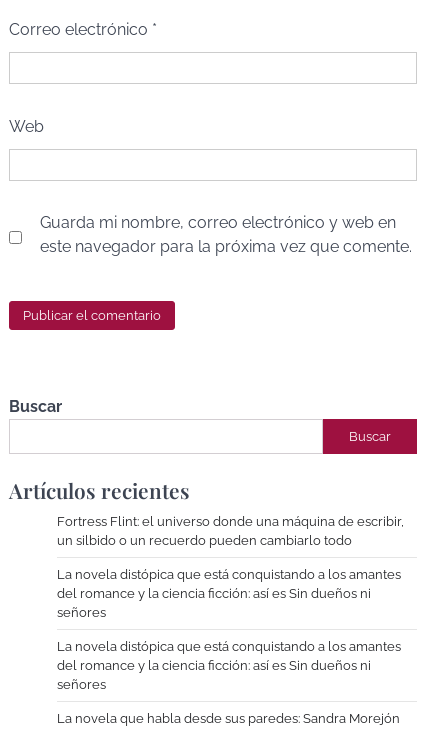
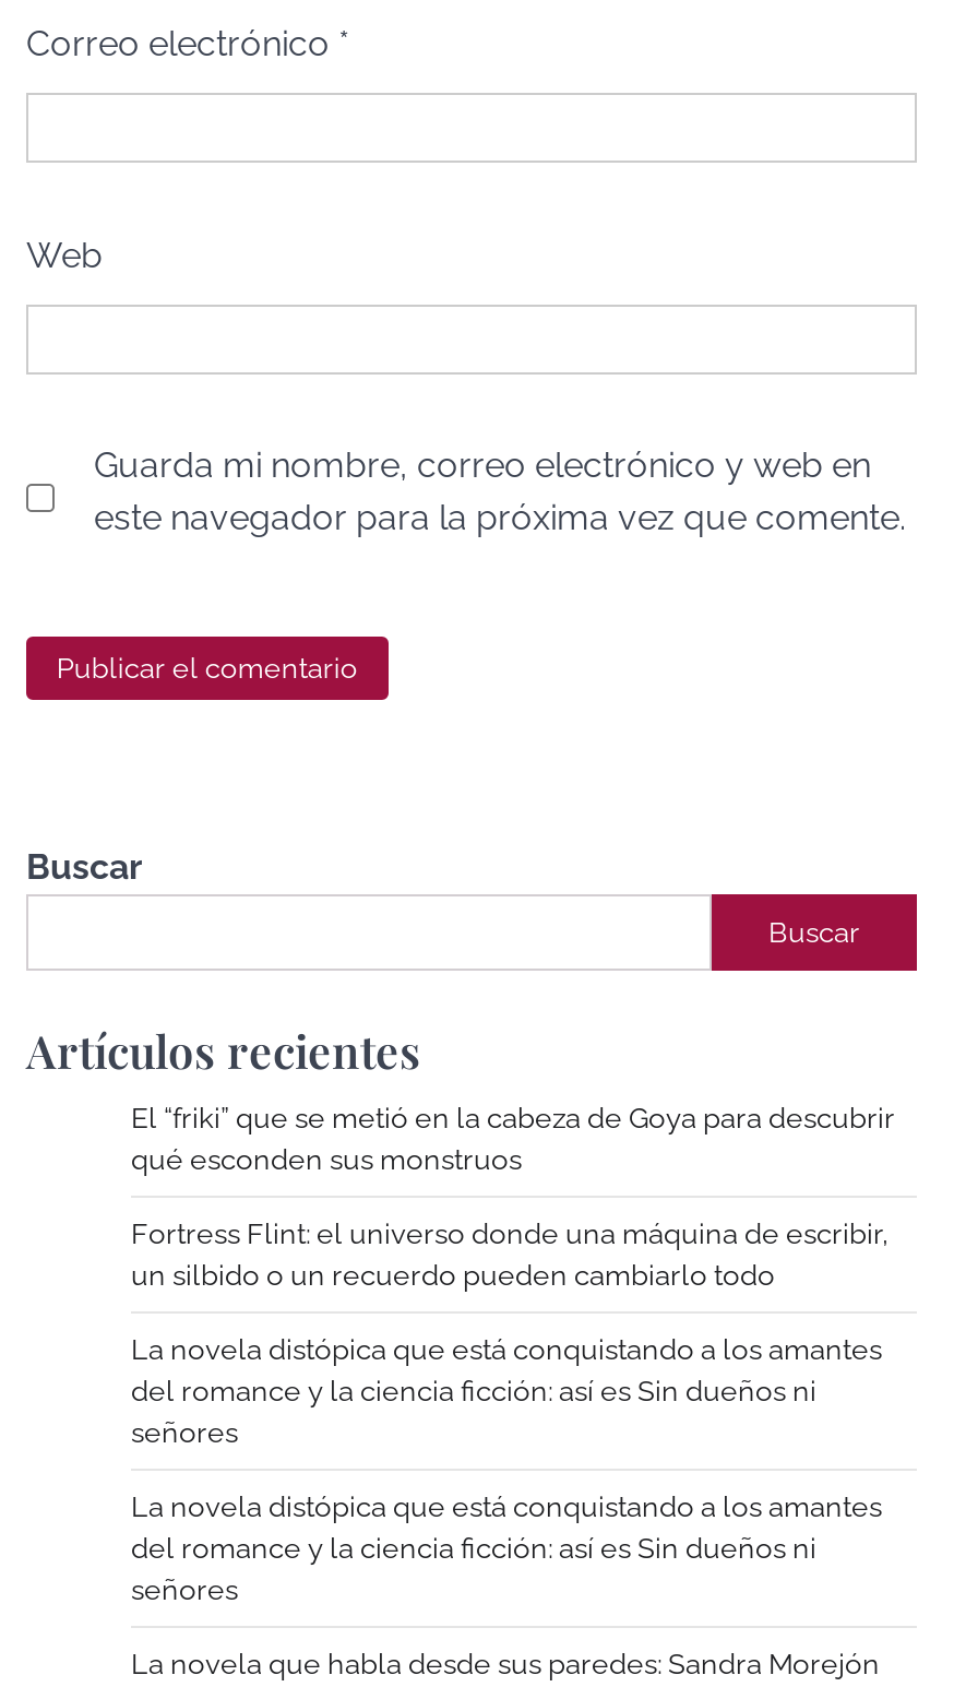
+ El “friki” que se metió en la cabeza de Goya para descubrir
+ qué esconden sus monstruos
